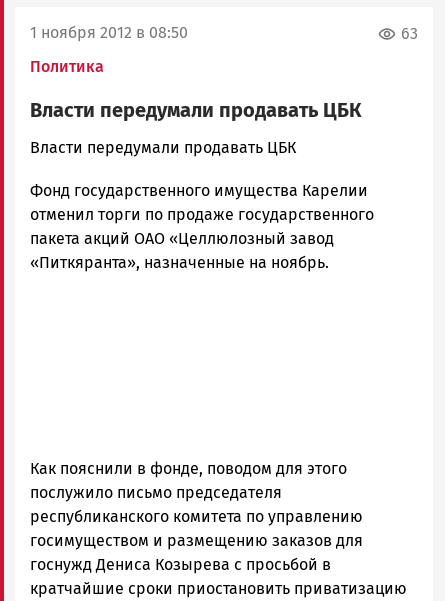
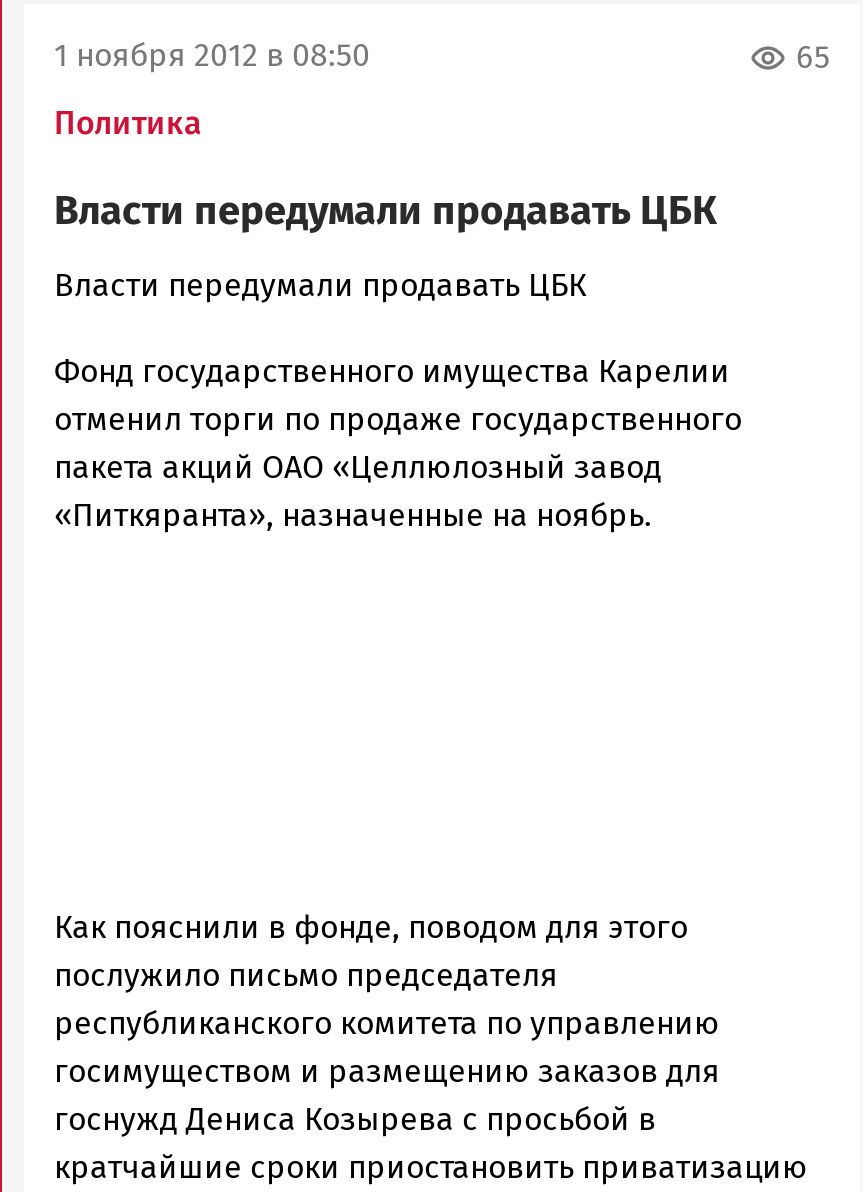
- 63
+ 65
